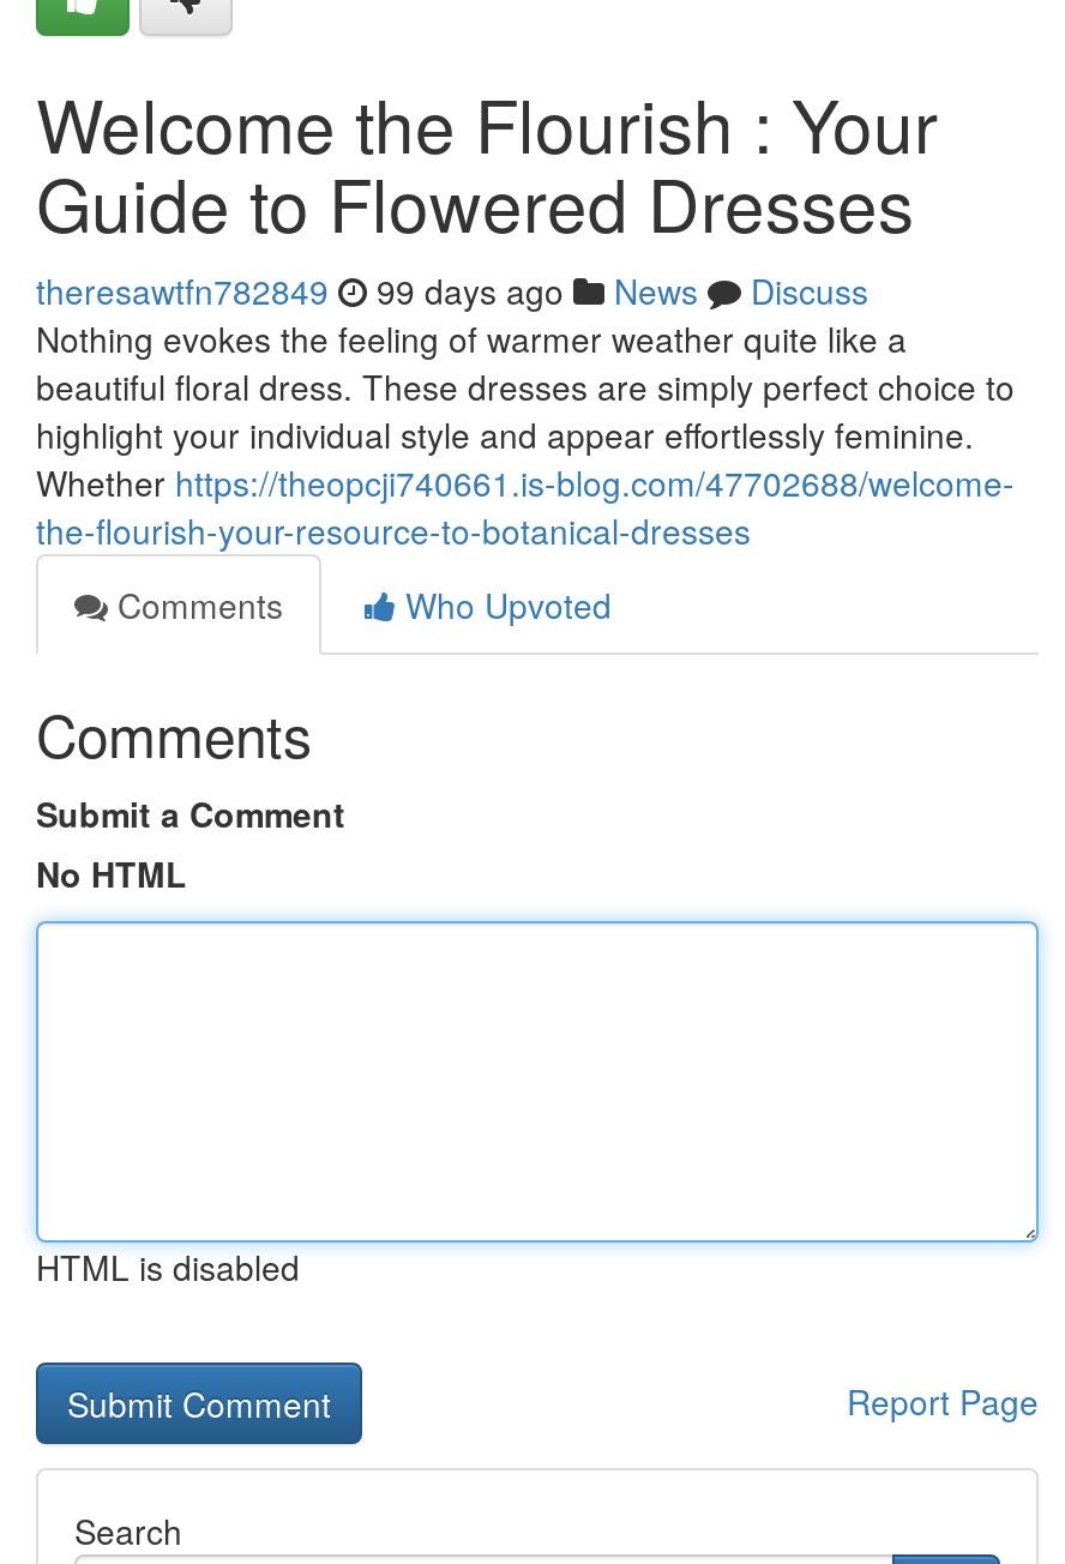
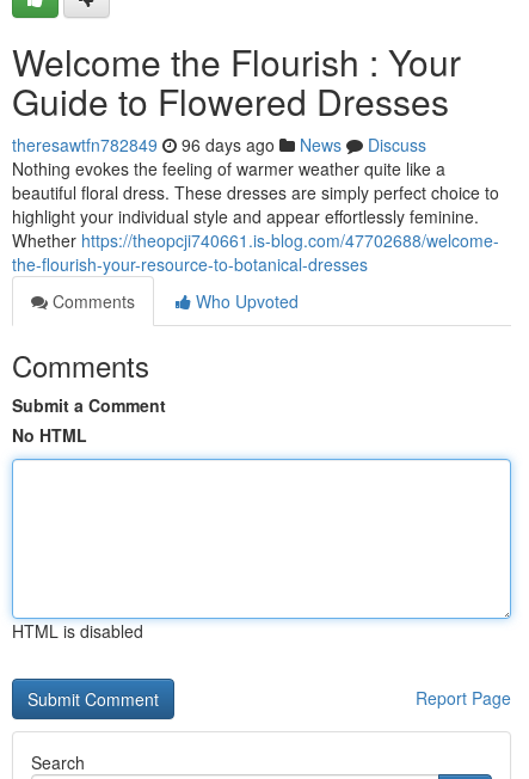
- theresawtfn782849 99 days ago News Discuss
+ theresawtfn782849 96 days ago News Discuss
